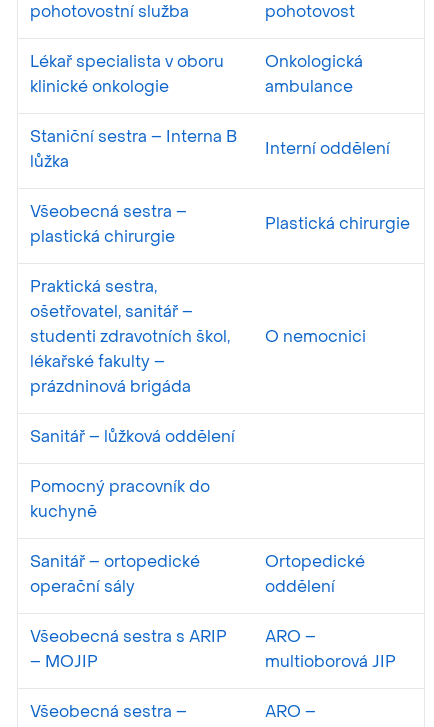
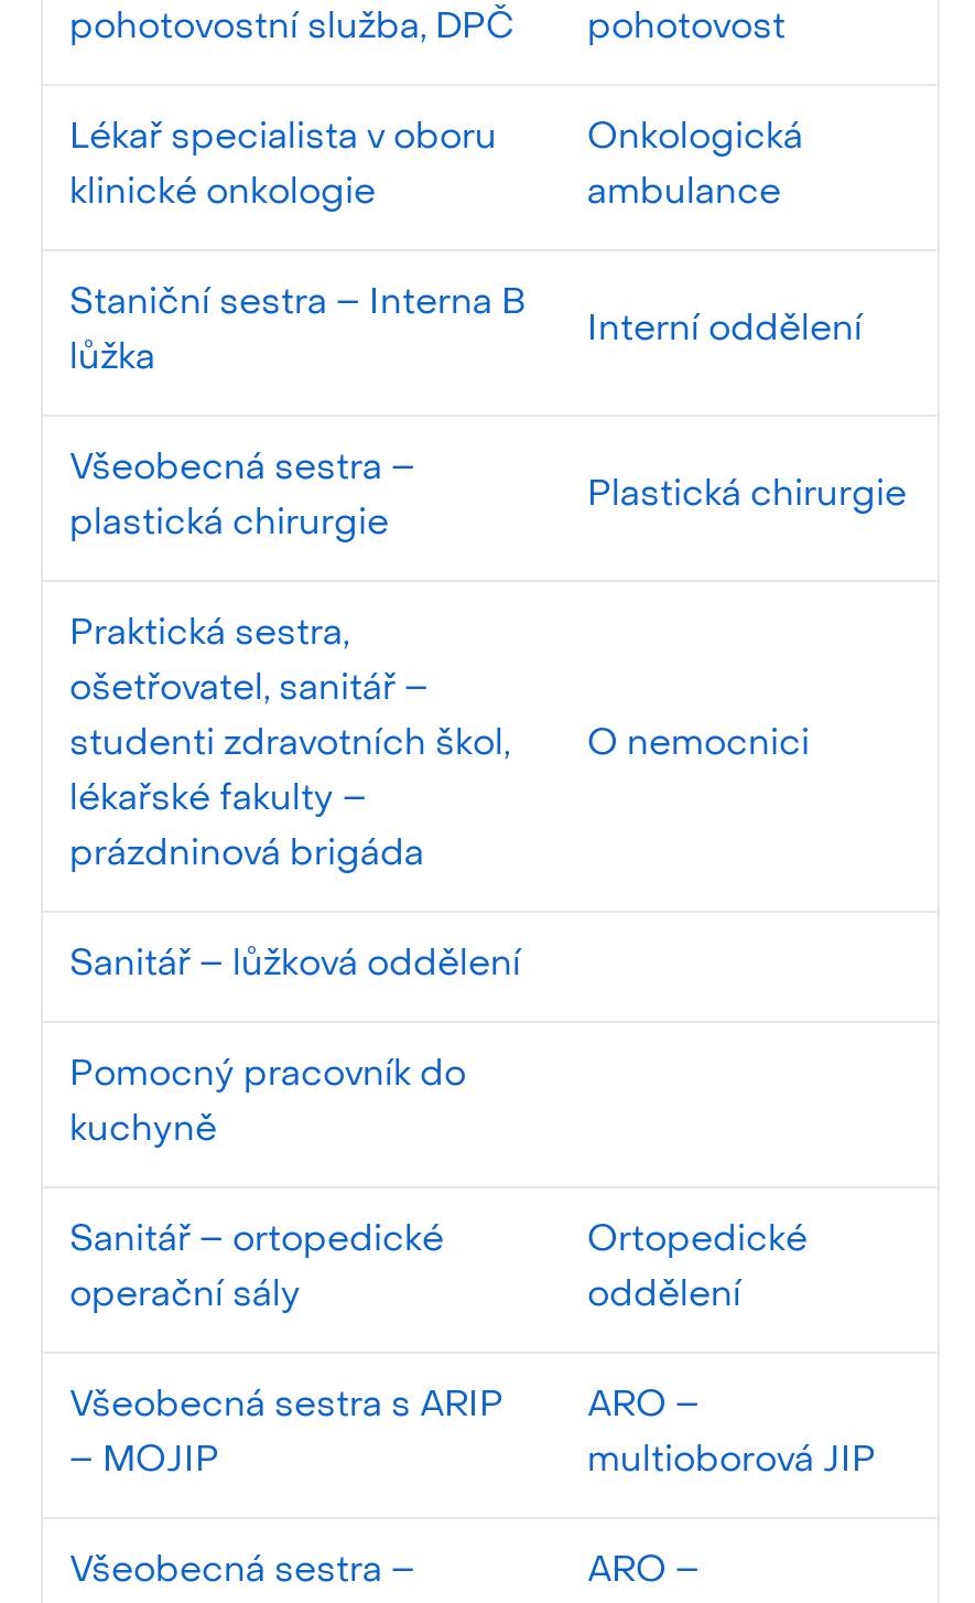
- pohotovostní služba
+ pohotovostní služba, DPČ
